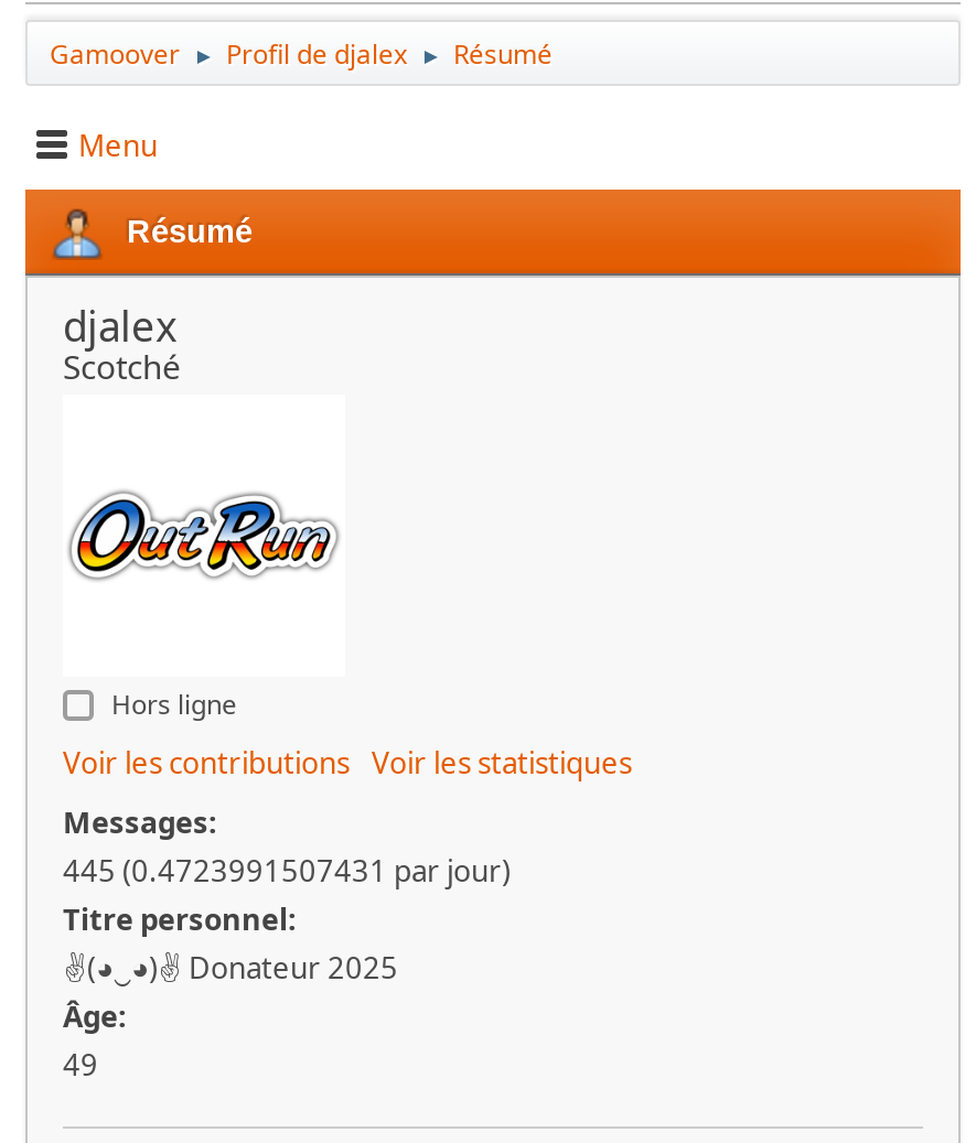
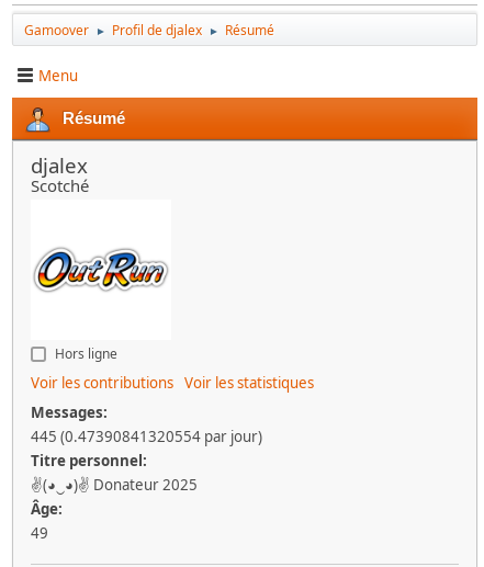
- 445 (0.4723991507431 par jour)
+ 445 (0.47390841320554 par jour)
